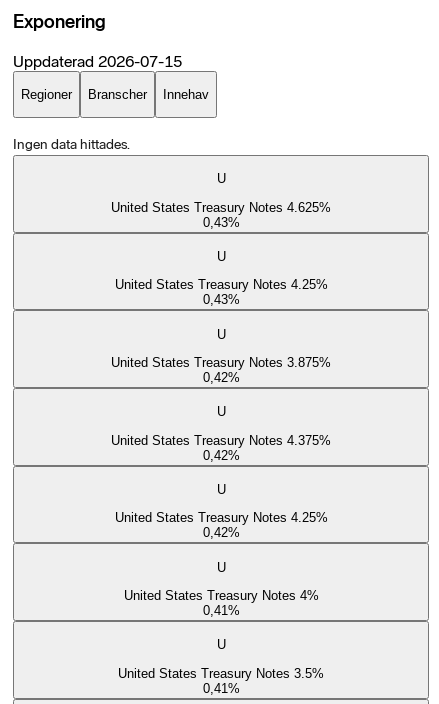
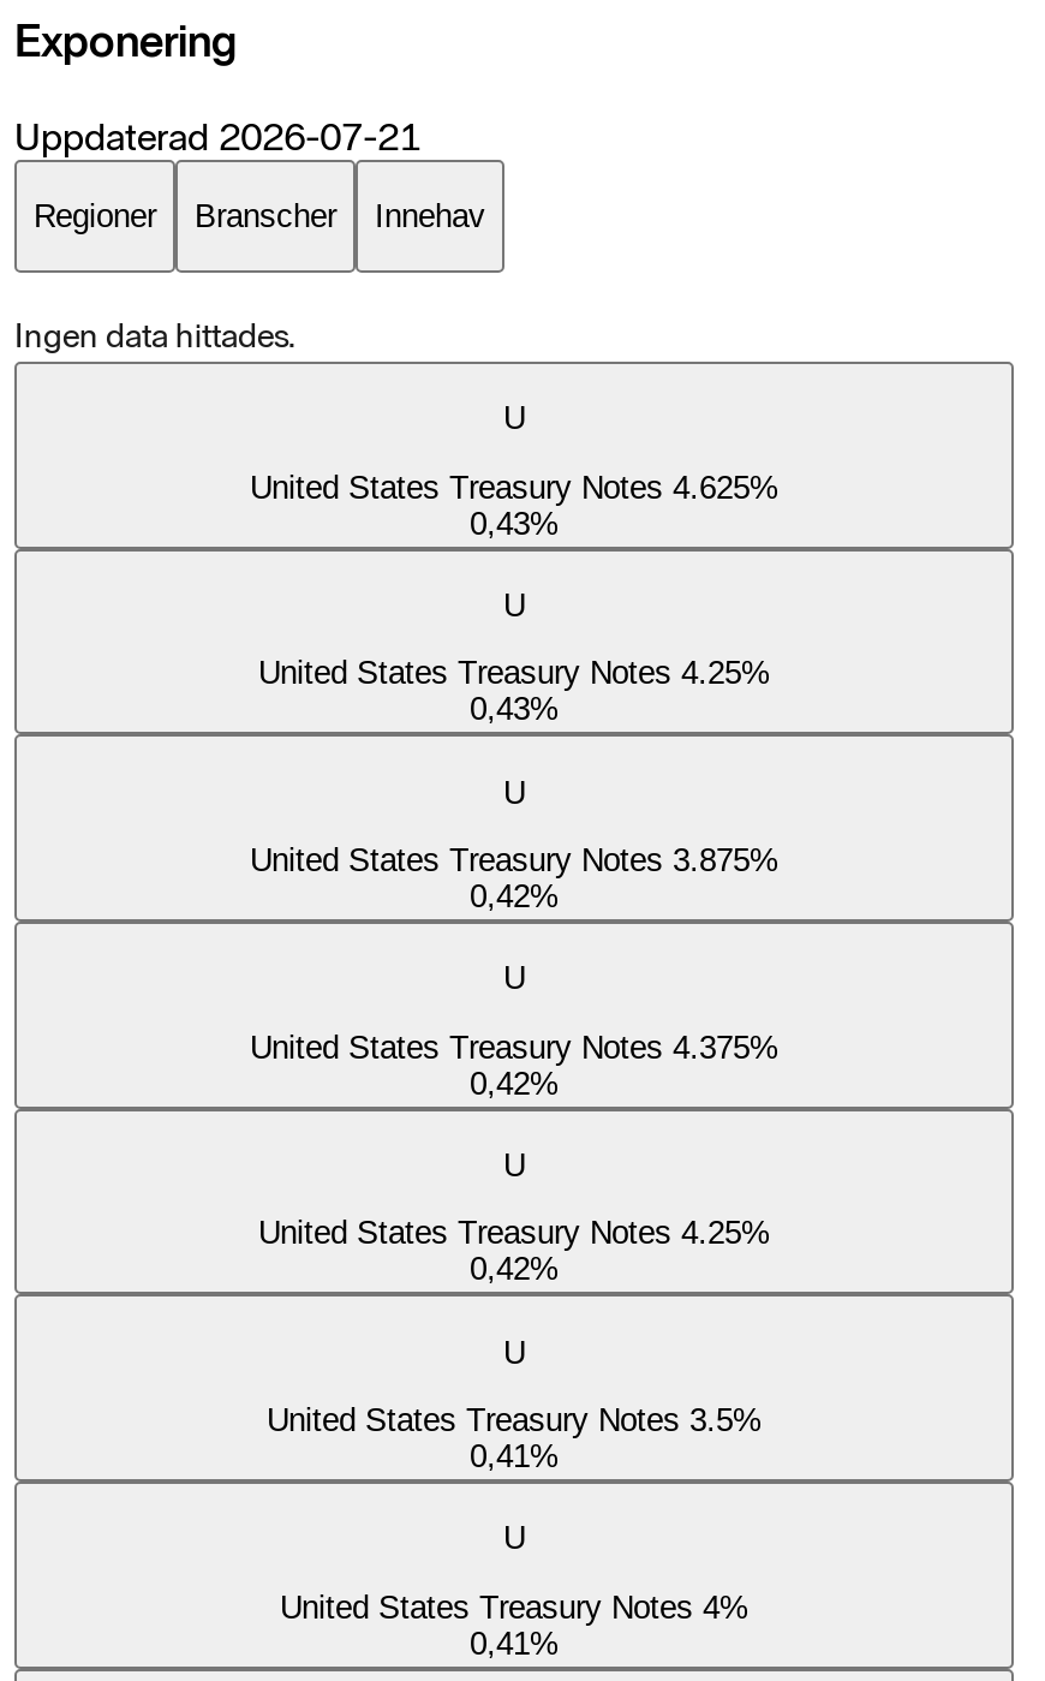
- Uppdaterad 2026-07-15
+ Uppdaterad 2026-07-21

moved down: United States Treasury Notes 4%

moved up: United States Treasury Notes 3.5%
